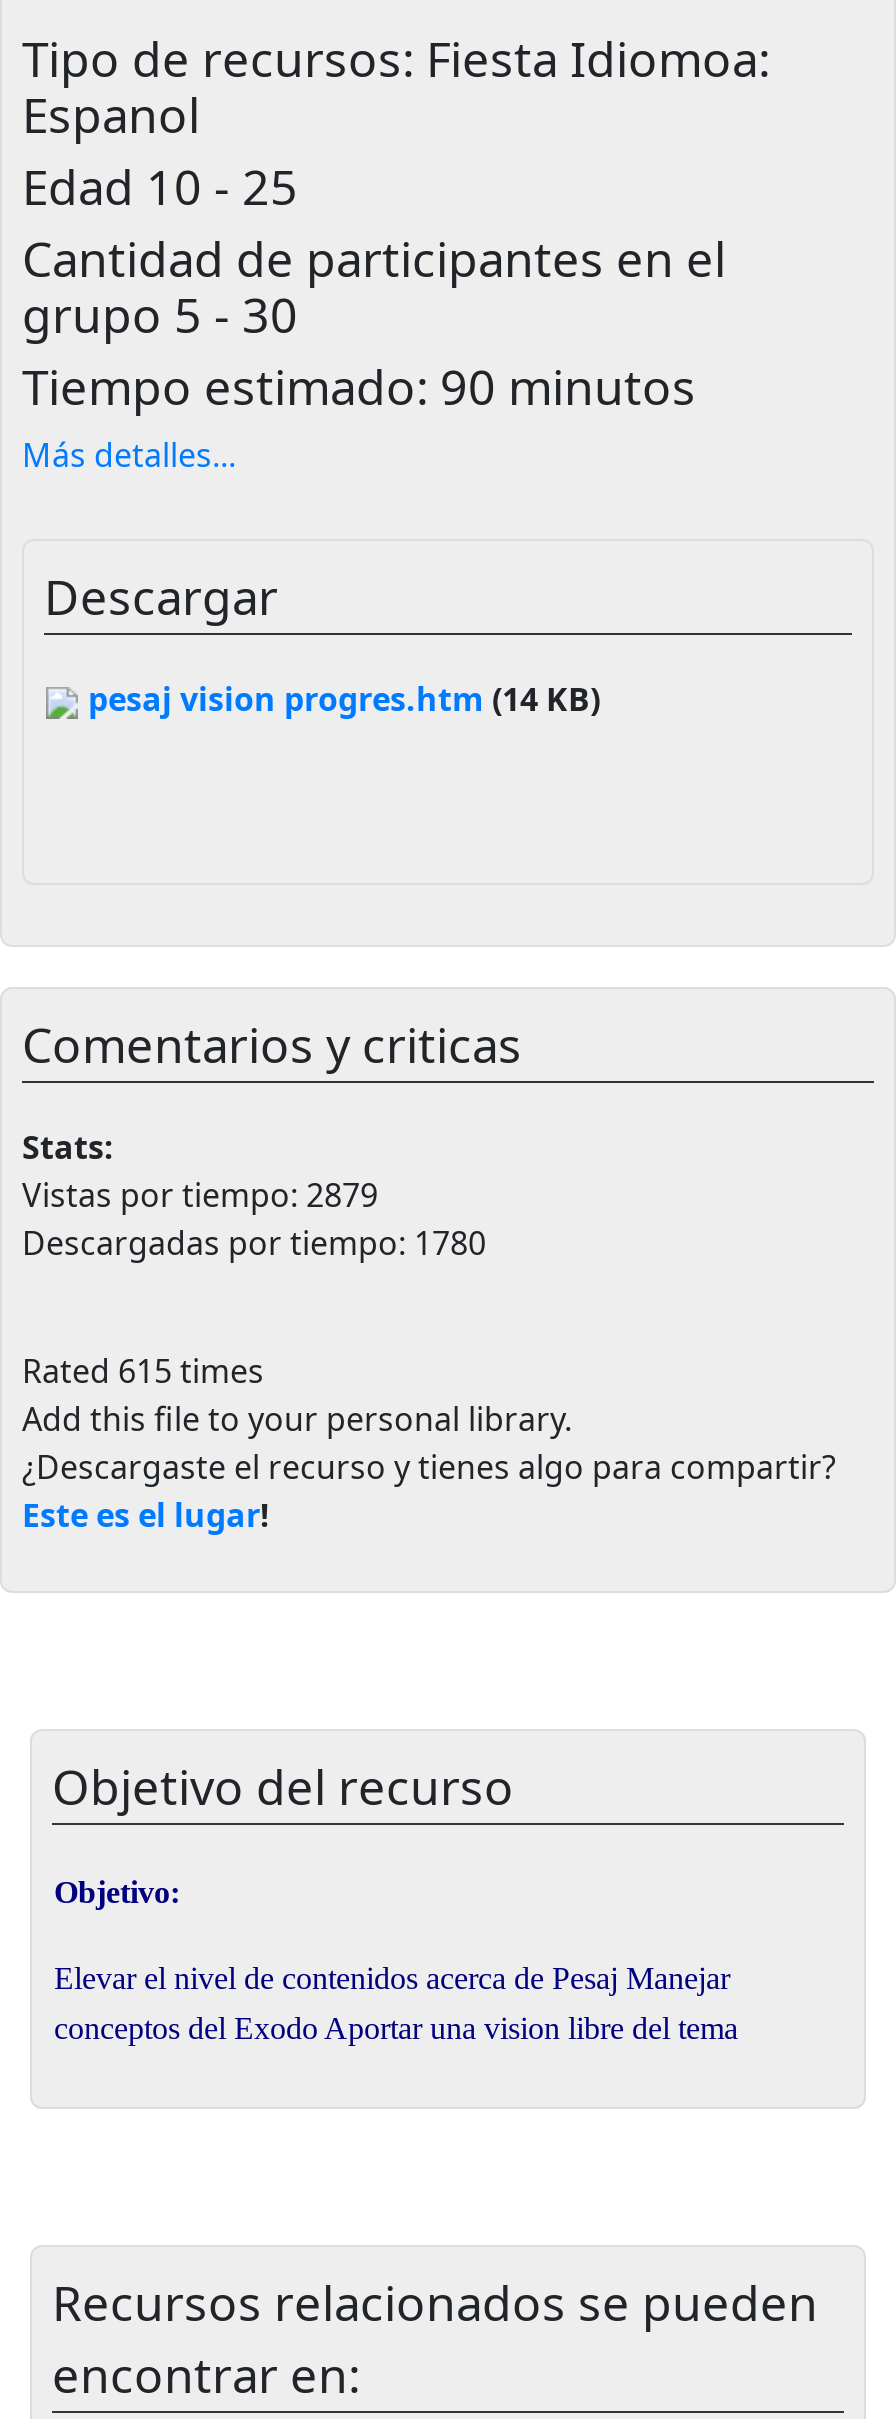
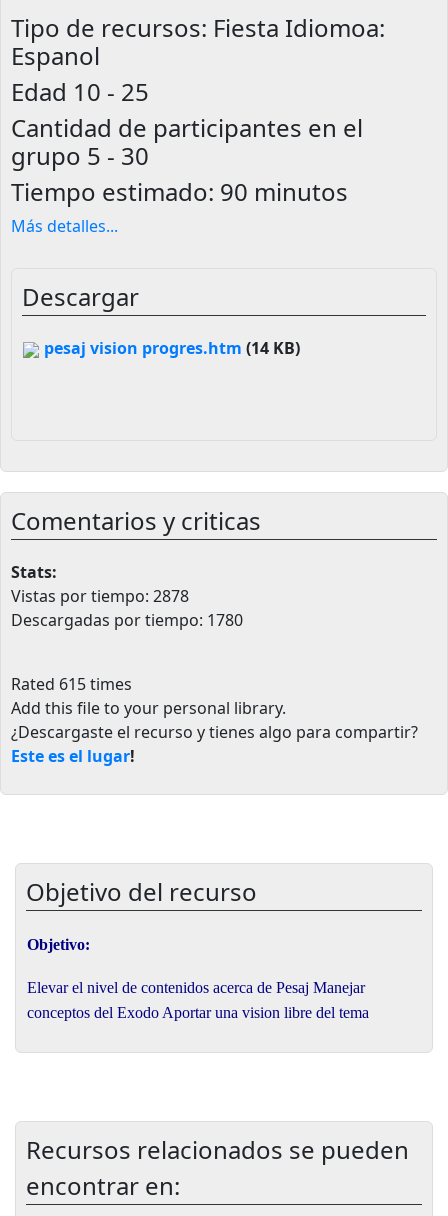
- Vistas por tiempo: 2879
+ Vistas por tiempo: 2878
